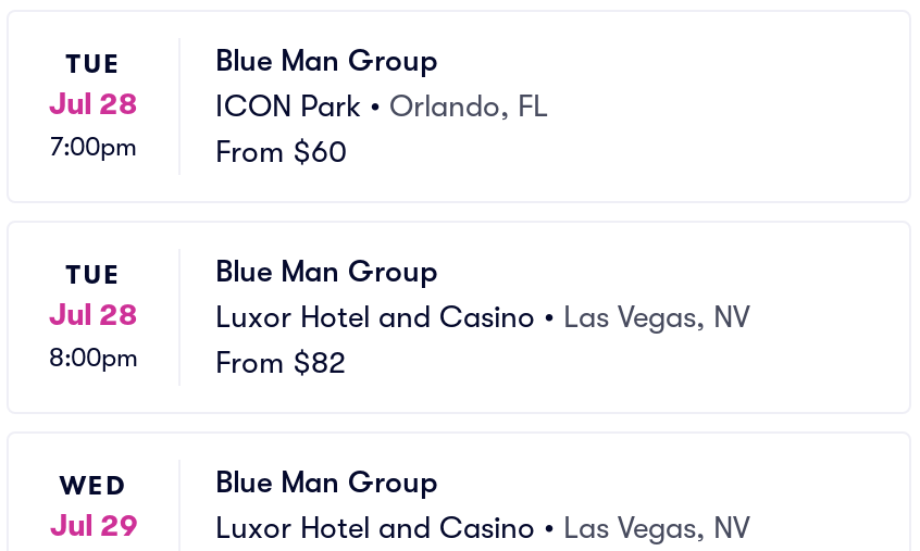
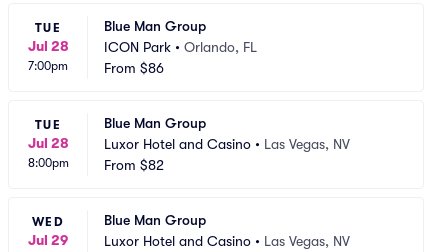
- From $60
+ From $86
